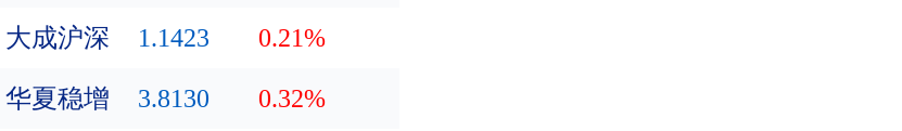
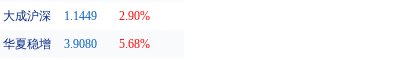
- 1.1423
+ 1.1449

- 0.21%
+ 2.90%

- 3.8130
+ 3.9080

- 0.32%
+ 5.68%
